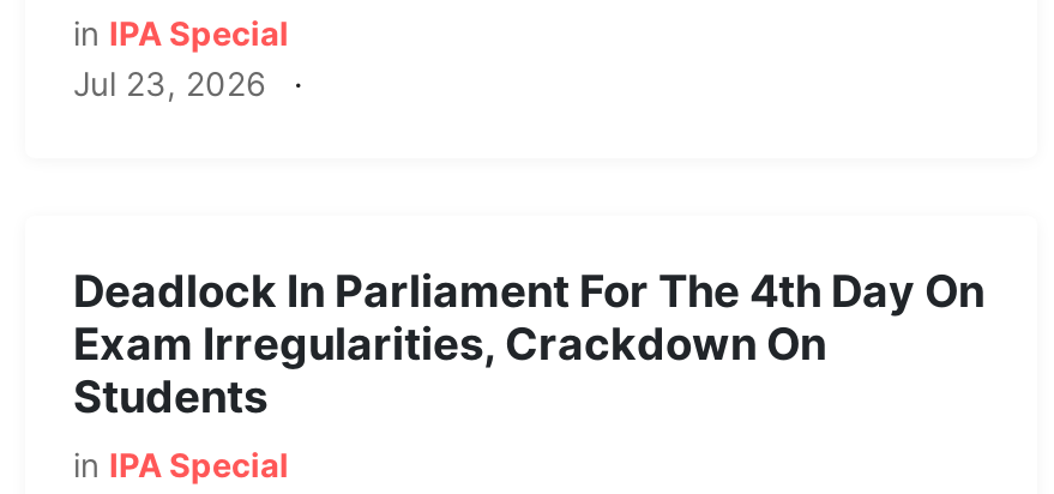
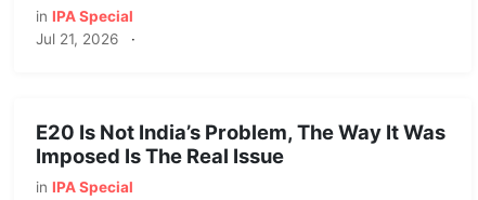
- Jul 23, 2026 ·
+ Jul 21, 2026 ·

- Deadlock In Parliament For The 4th Day On
- Exam Irregularities, Crackdown On
- Students
+ E20 Is Not India’s Problem, The Way It Was
+ Imposed Is The Real Issue
